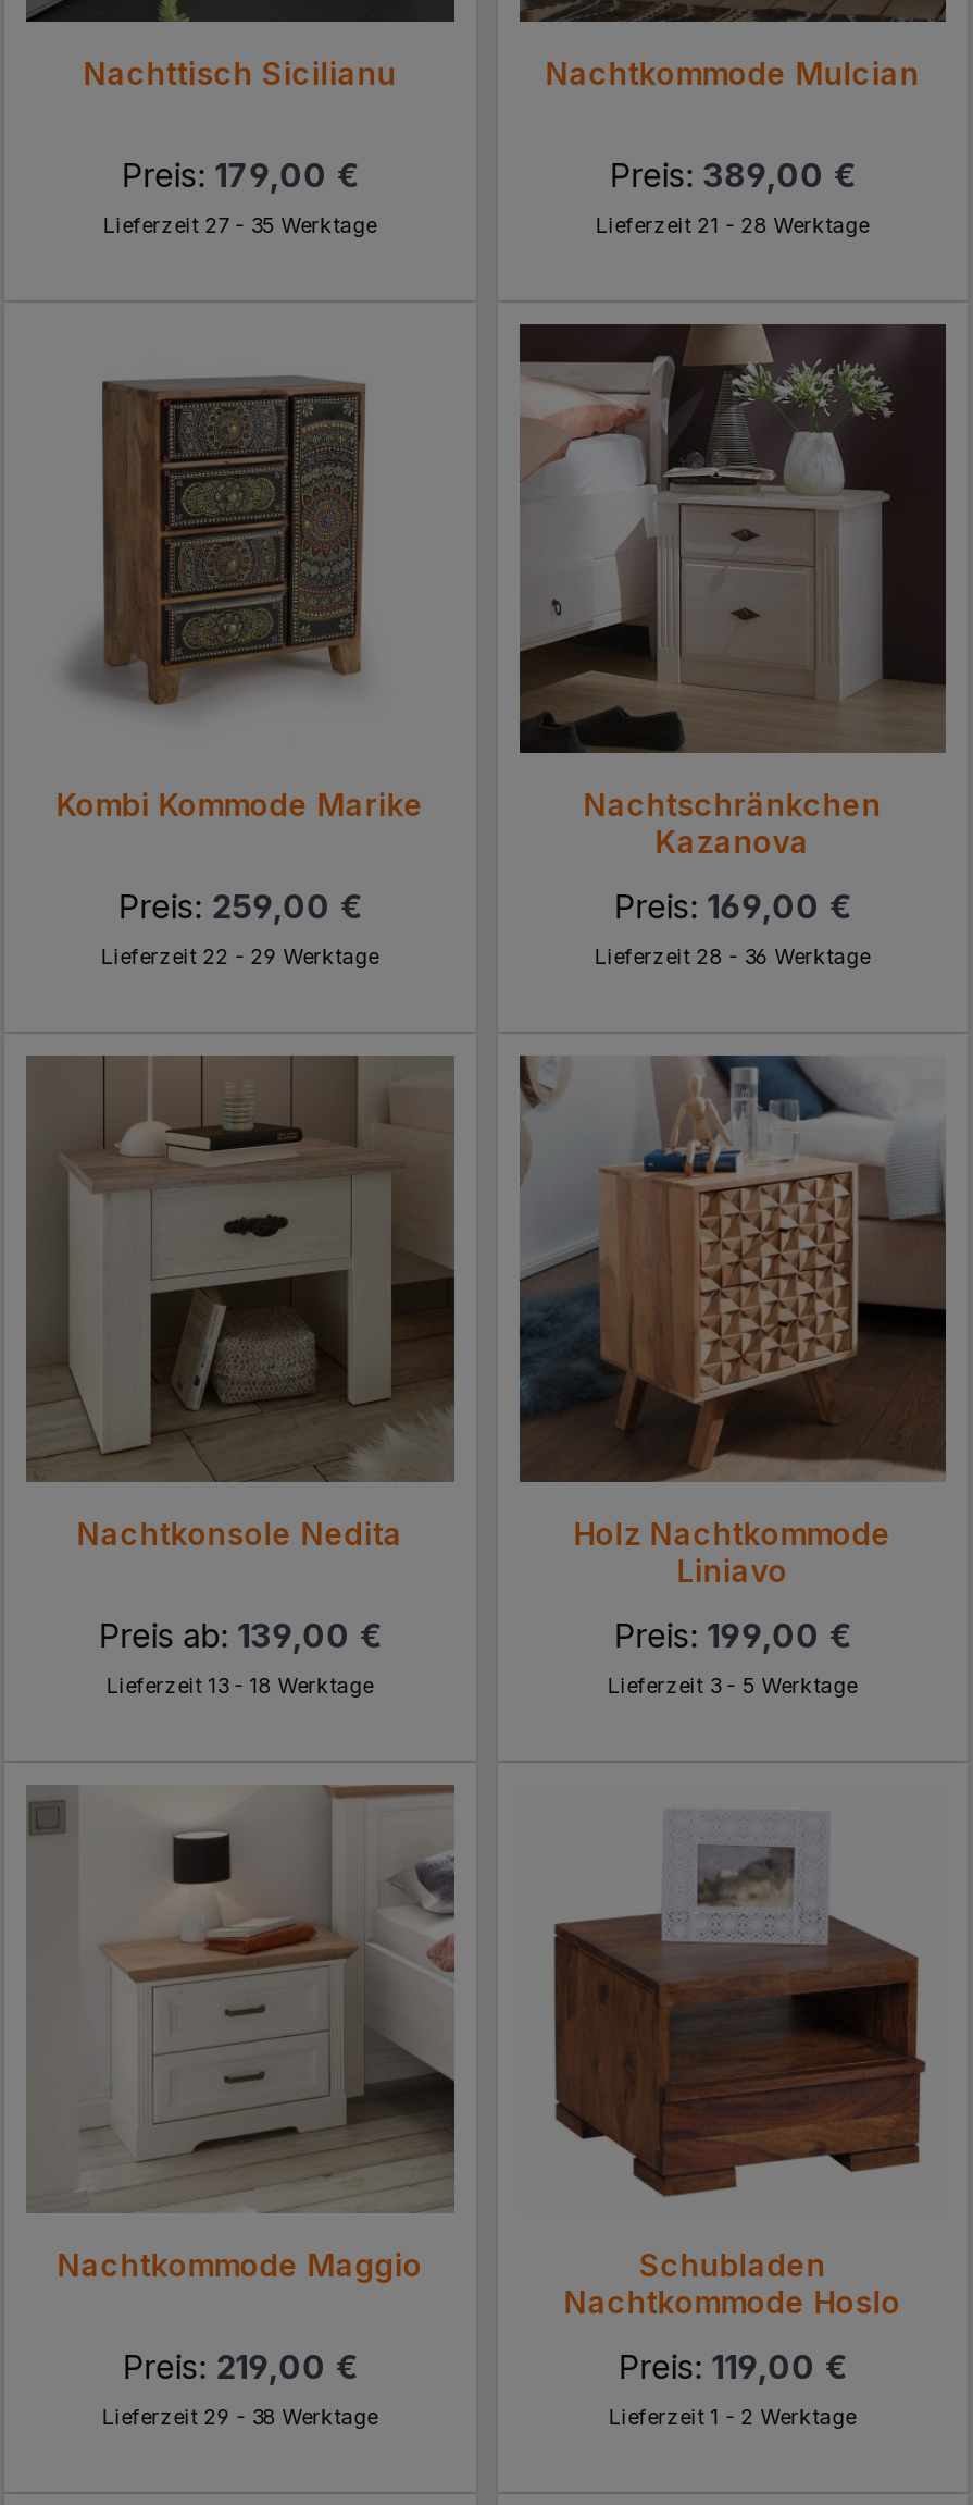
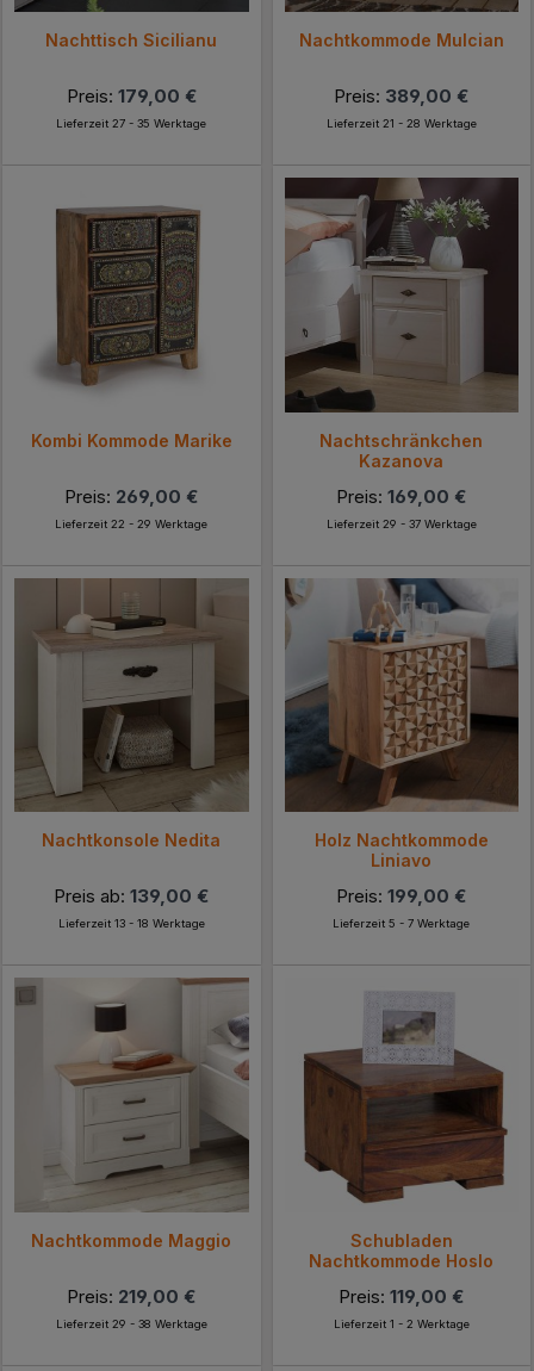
- Preis: 259,00 €
+ Preis: 269,00 €

- Lieferzeit 28 - 36 Werktage
+ Lieferzeit 29 - 37 Werktage

- Lieferzeit 3 - 5 Werktage
+ Lieferzeit 5 - 7 Werktage
